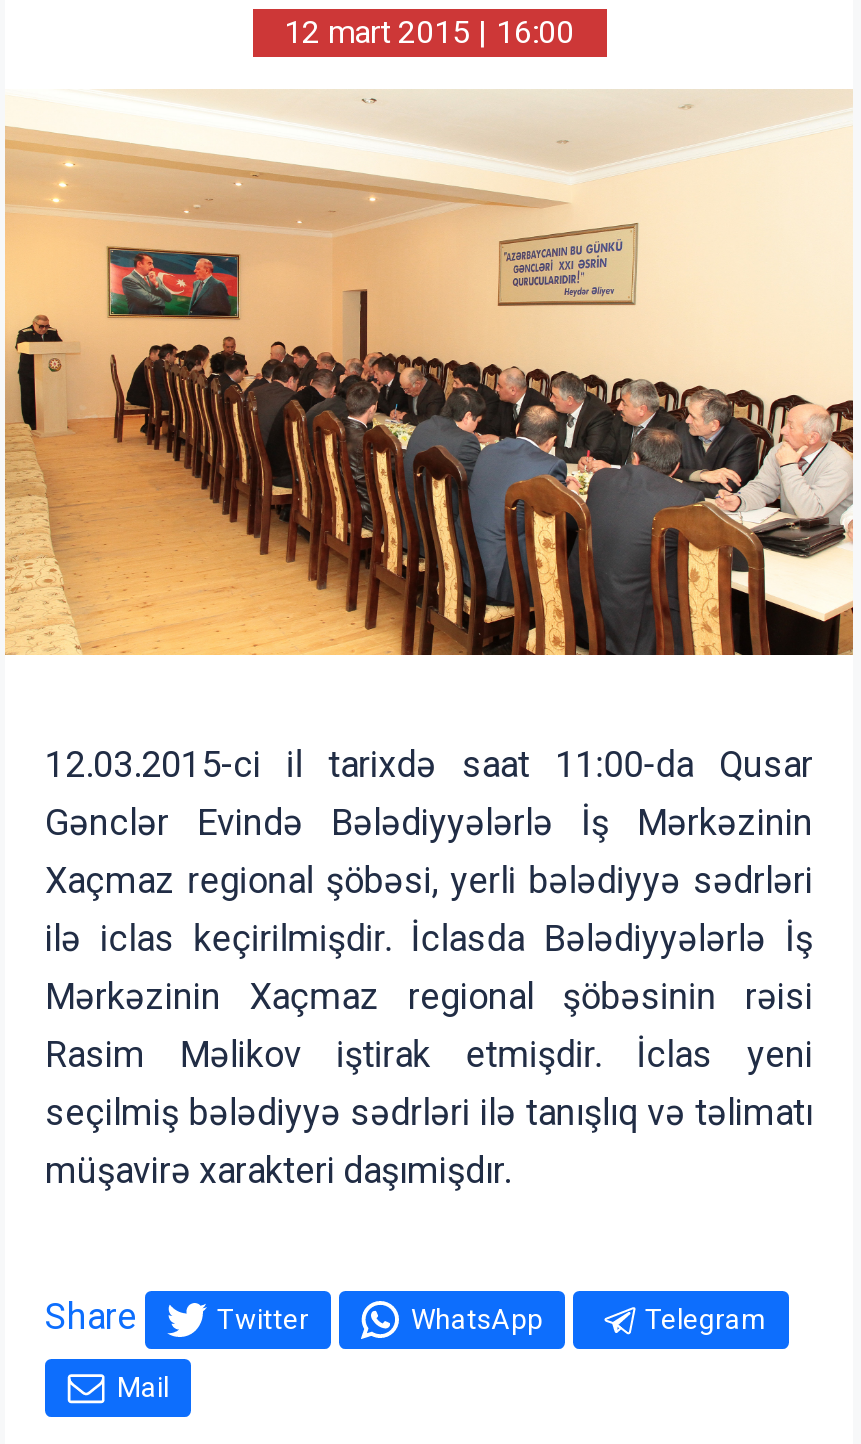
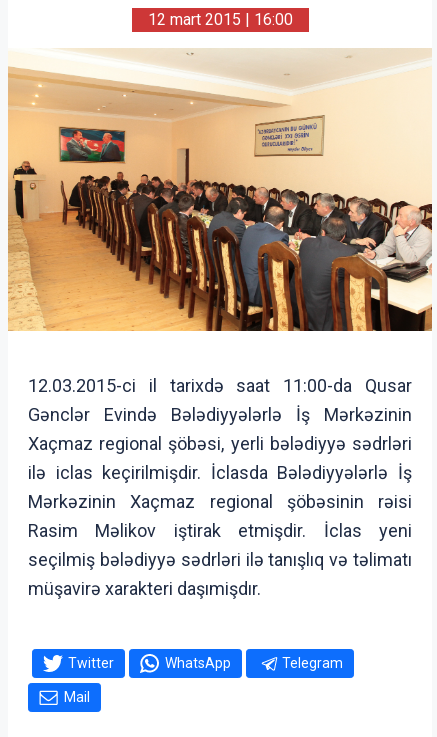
- Share
